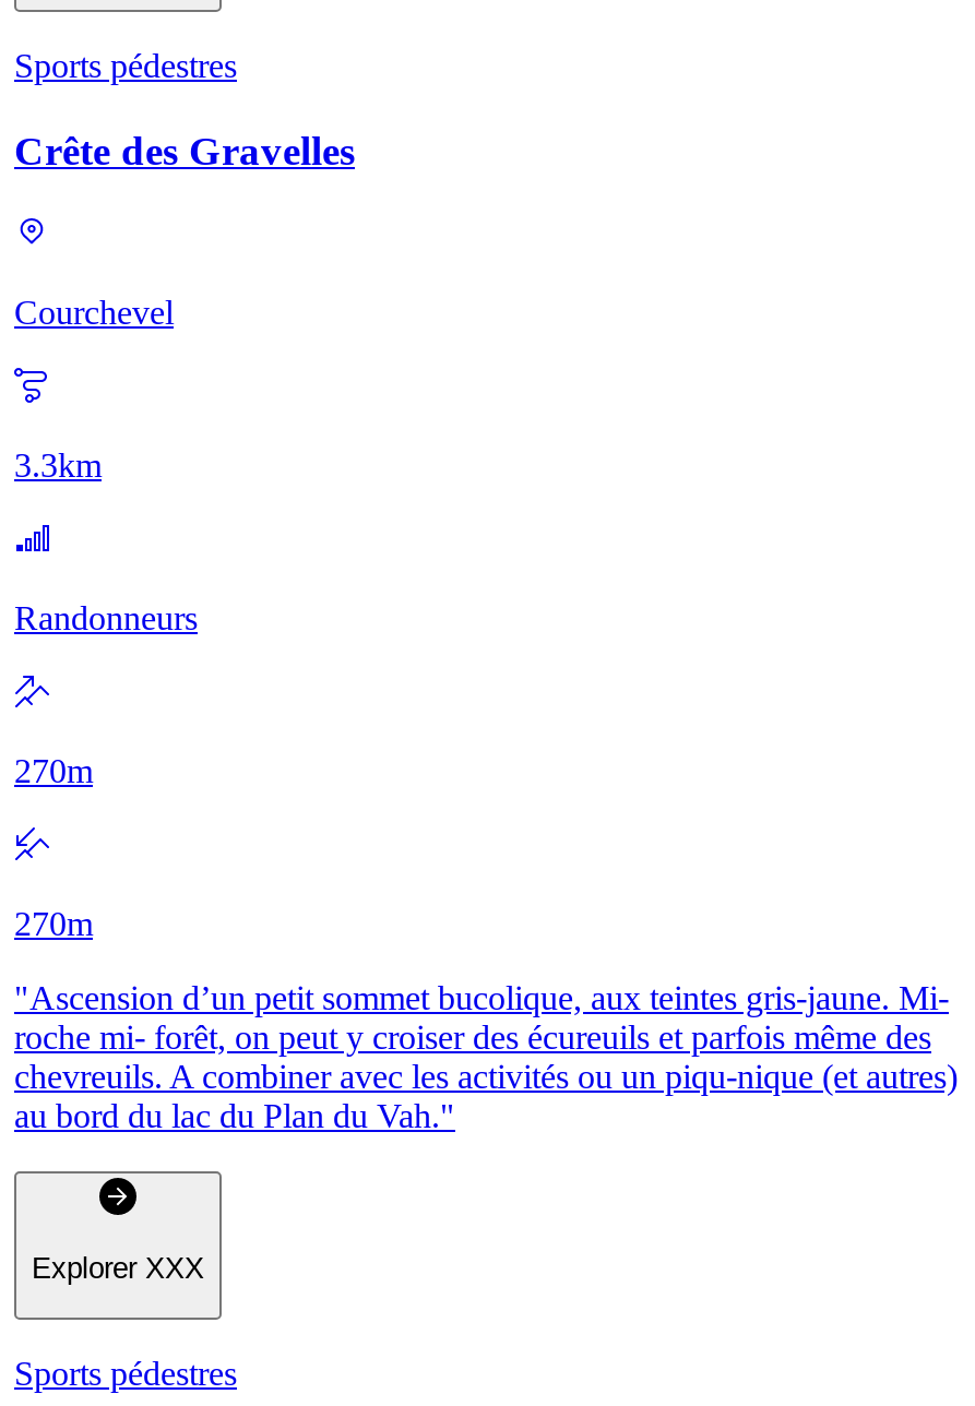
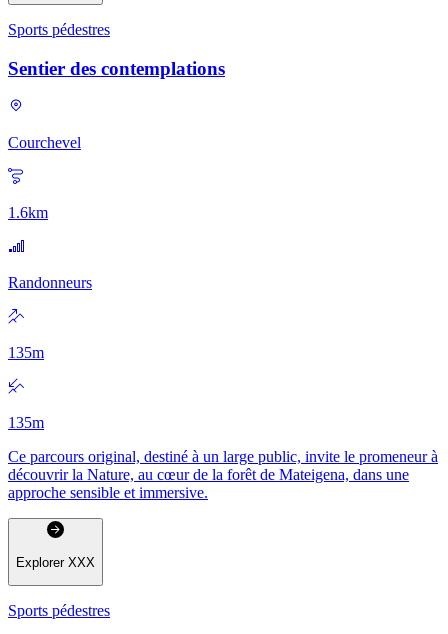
- Crête des Gravelles
+ Sentier des contemplations

- 3.3km
+ 1.6km

- 270m
+ 135m

- 270m
+ 135m

- "Ascension d’un petit sommet bucolique, aux teintes gris-jaune. Mi-
- roche mi- forêt, on peut y croiser des écureuils et parfois même des
- chevreuils. A combiner avec les activités ou un piqu-nique (et autres)
- au bord du lac du Plan du Vah."
+ Ce parcours original, destiné à un large public, invite le promeneur à
+ découvrir la Nature, au cœur de la forêt de Mateigena, dans une
+ approche sensible et immersive.
